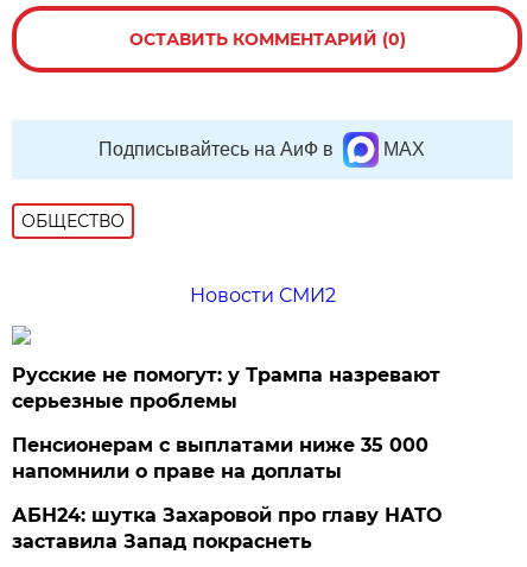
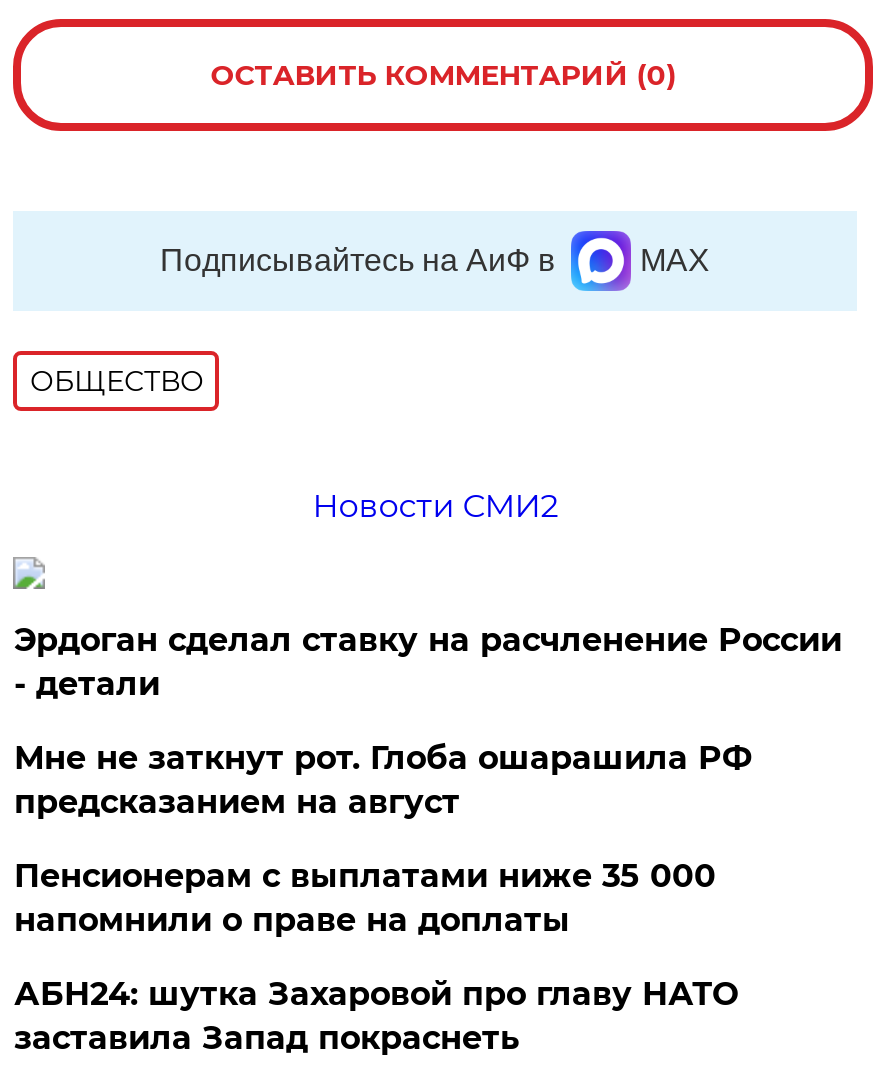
- Русские не помогут: у Трампа назревают
- серьезные проблемы
+ Эрдоган сделал ставку на расчленение России
+ - детали
+ Мне не заткнут рот. Глоба ошарашила РФ
+ предсказанием на август
